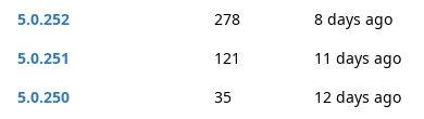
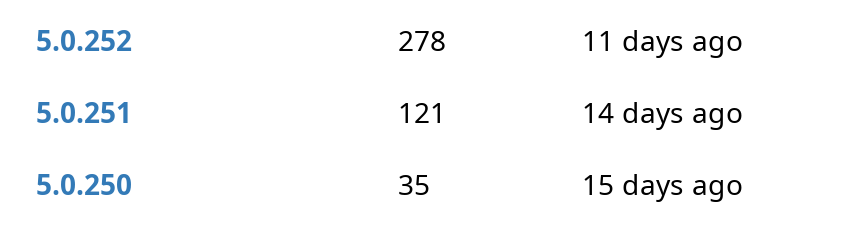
- 8 days ago
+ 11 days ago

- 11 days ago
+ 14 days ago

- 12 days ago
+ 15 days ago
